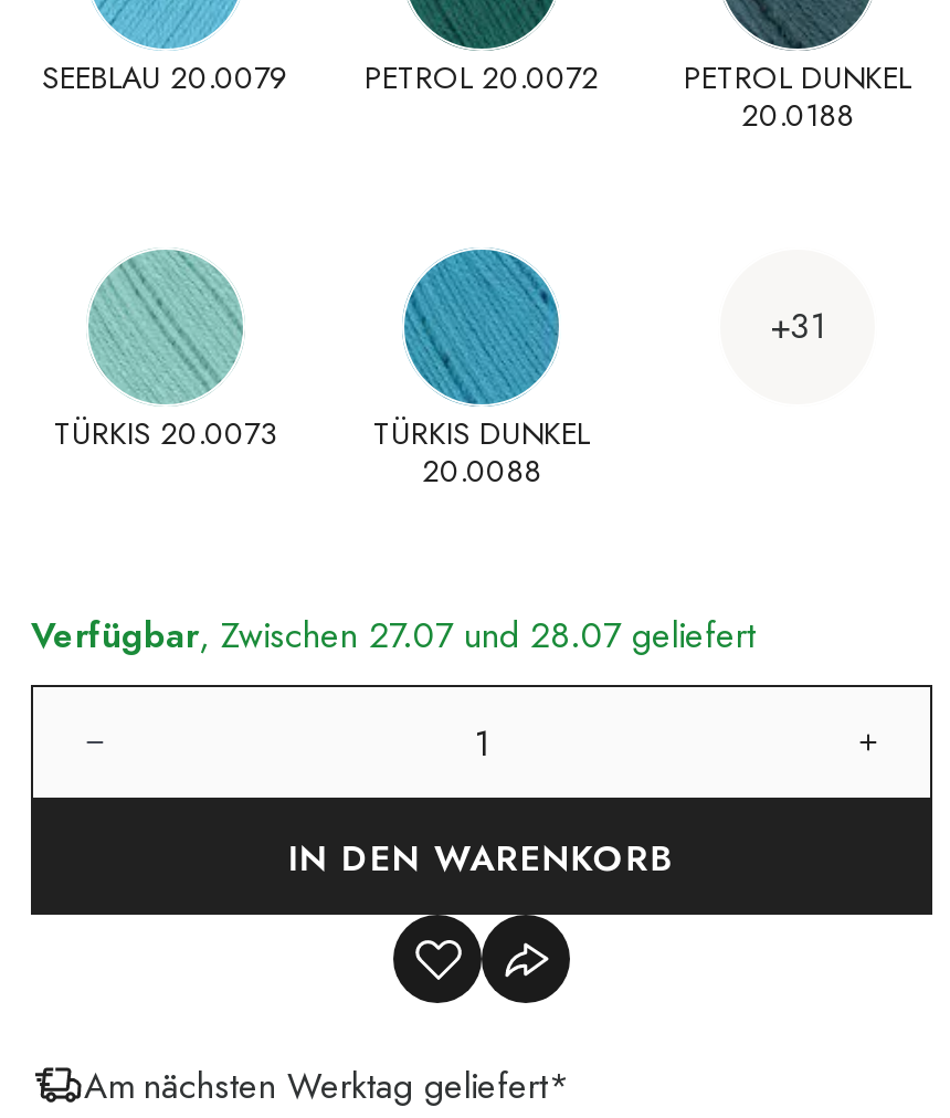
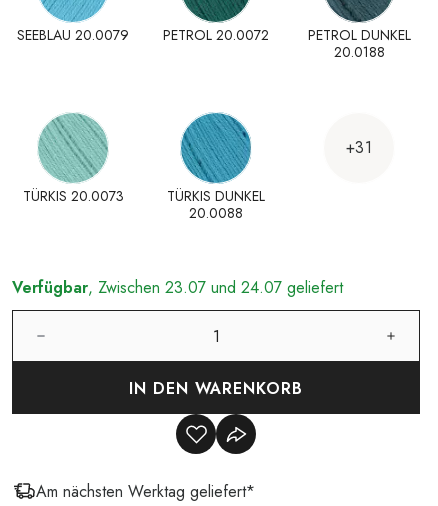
- Verfügbar, Zwischen 27.07 und 28.07 geliefert
+ Verfügbar, Zwischen 23.07 und 24.07 geliefert
